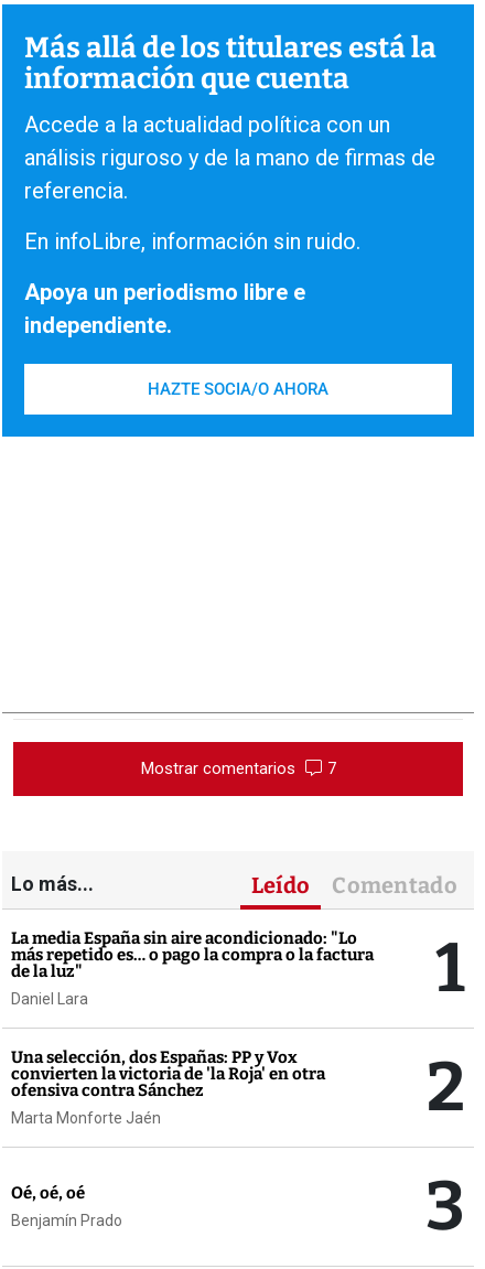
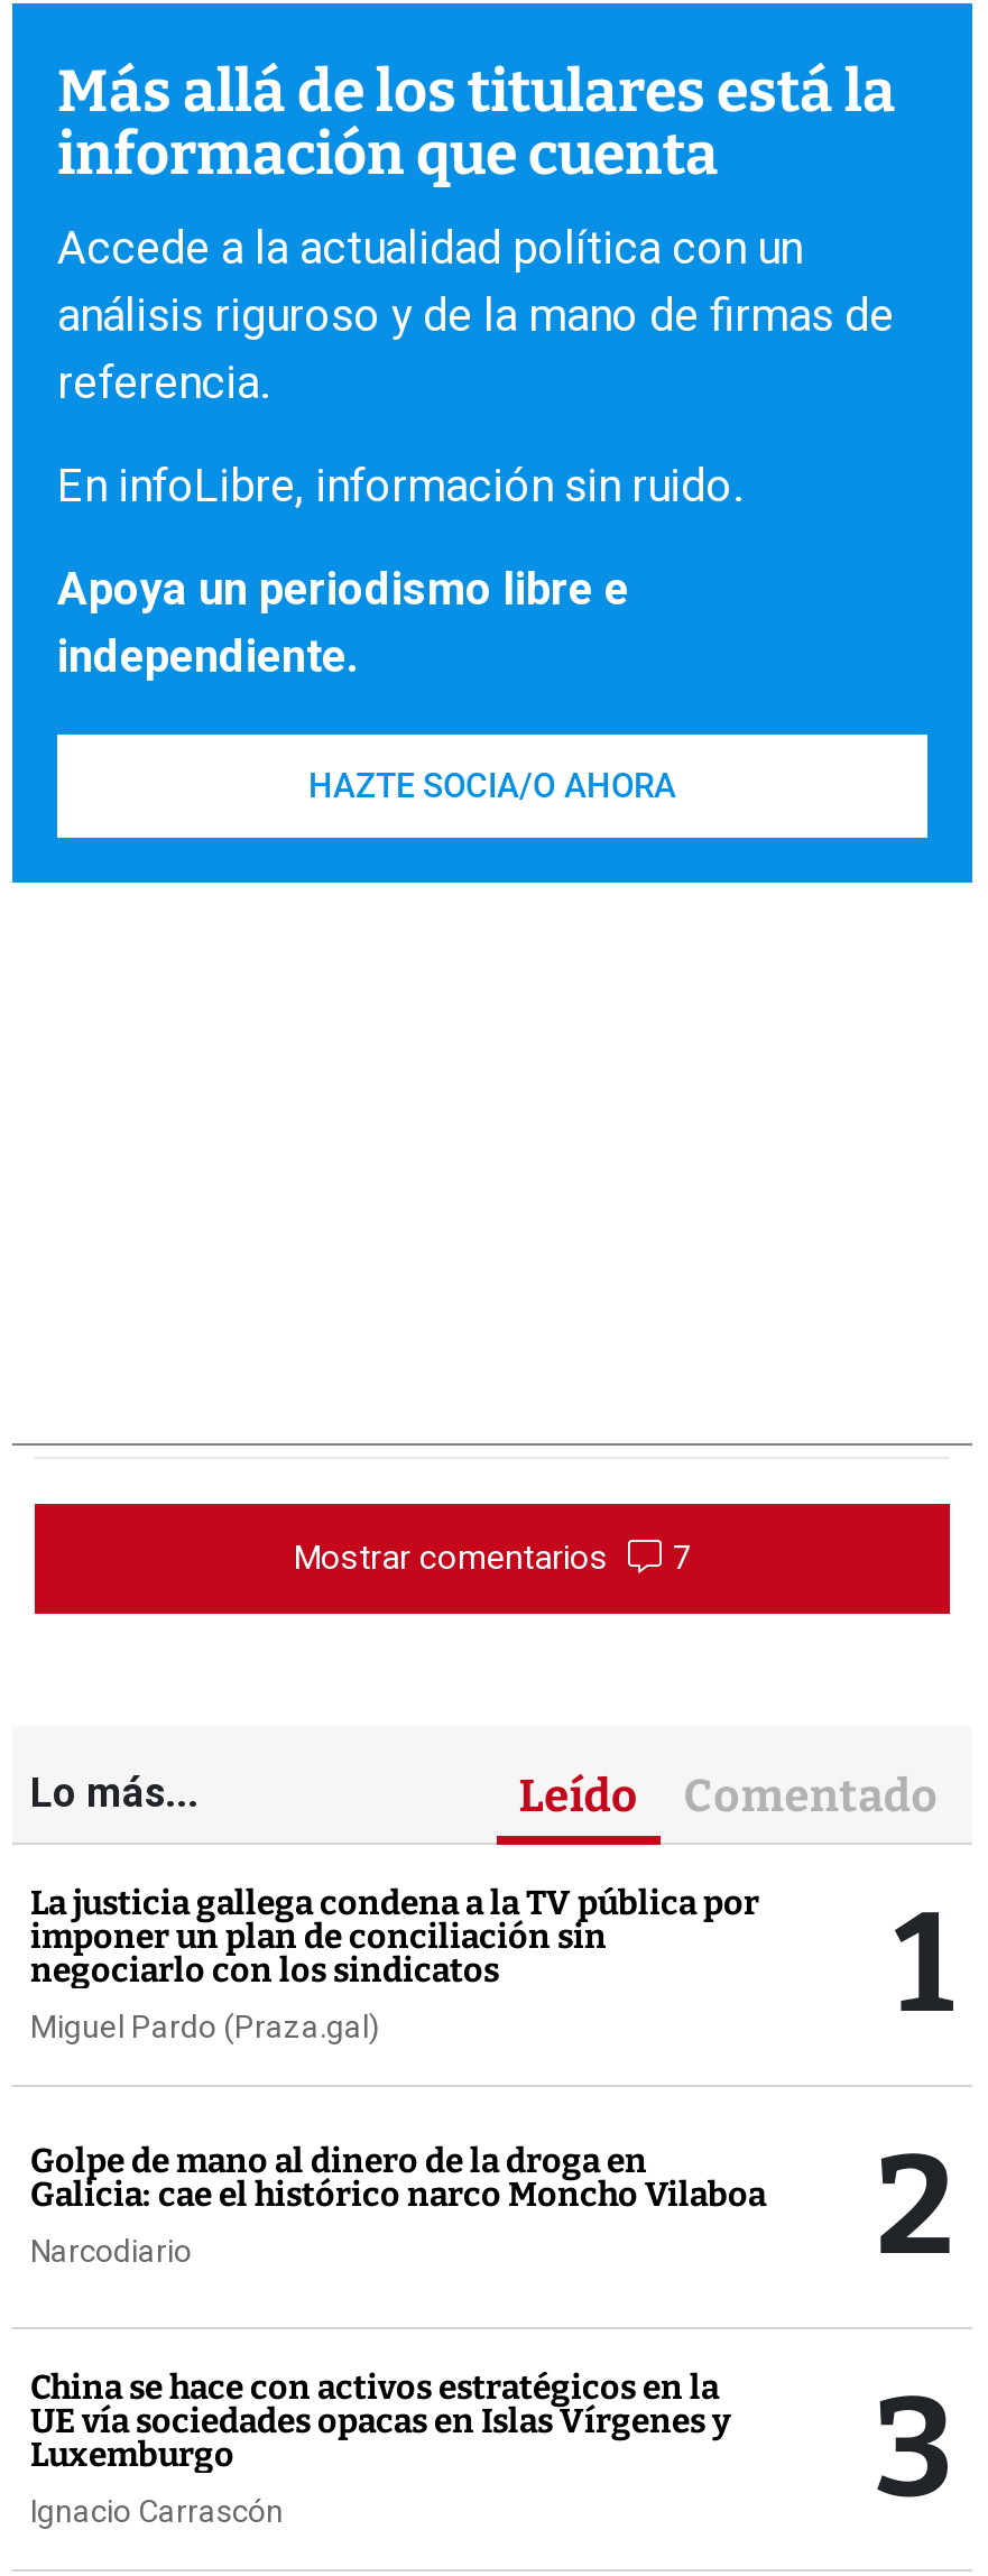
- La media España sin aire acondicionado: "Lo
- más repetido es… o pago la compra o la factura
- de la luz"
- Daniel Lara
+ La justicia gallega condena a la TV pública por
+ imponer un plan de conciliación sin
+ negociarlo con los sindicatos
+ Miguel Pardo (Praza.gal)

- Una selección, dos Españas: PP y Vox
- convierten la victoria de 'la Roja' en otra
- ofensiva contra Sánchez
- Marta Monforte Jaén
+ Golpe de mano al dinero de la droga en
+ Galicia: cae el histórico narco Moncho Vilaboa
+ Narcodiario

- Oé, oé, oé
- Benjamín Prado
+ China se hace con activos estratégicos en la
+ UE vía sociedades opacas en Islas Vírgenes y
+ Luxemburgo
+ Ignacio Carrascón
